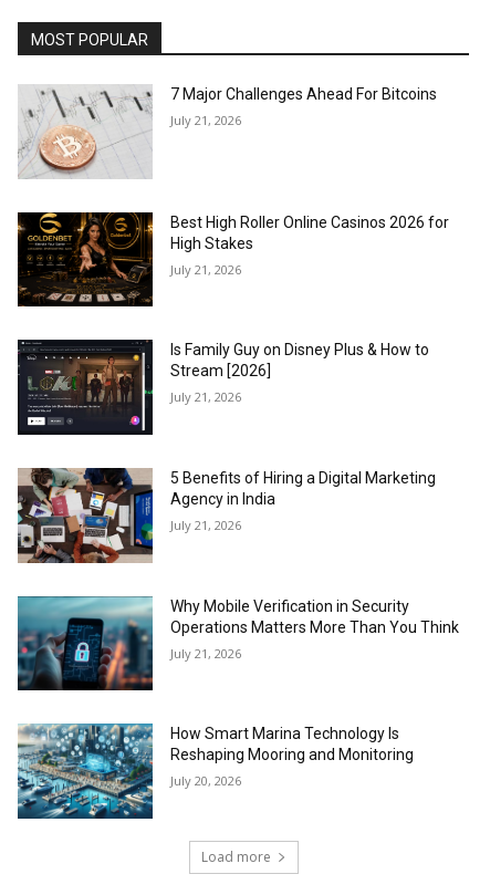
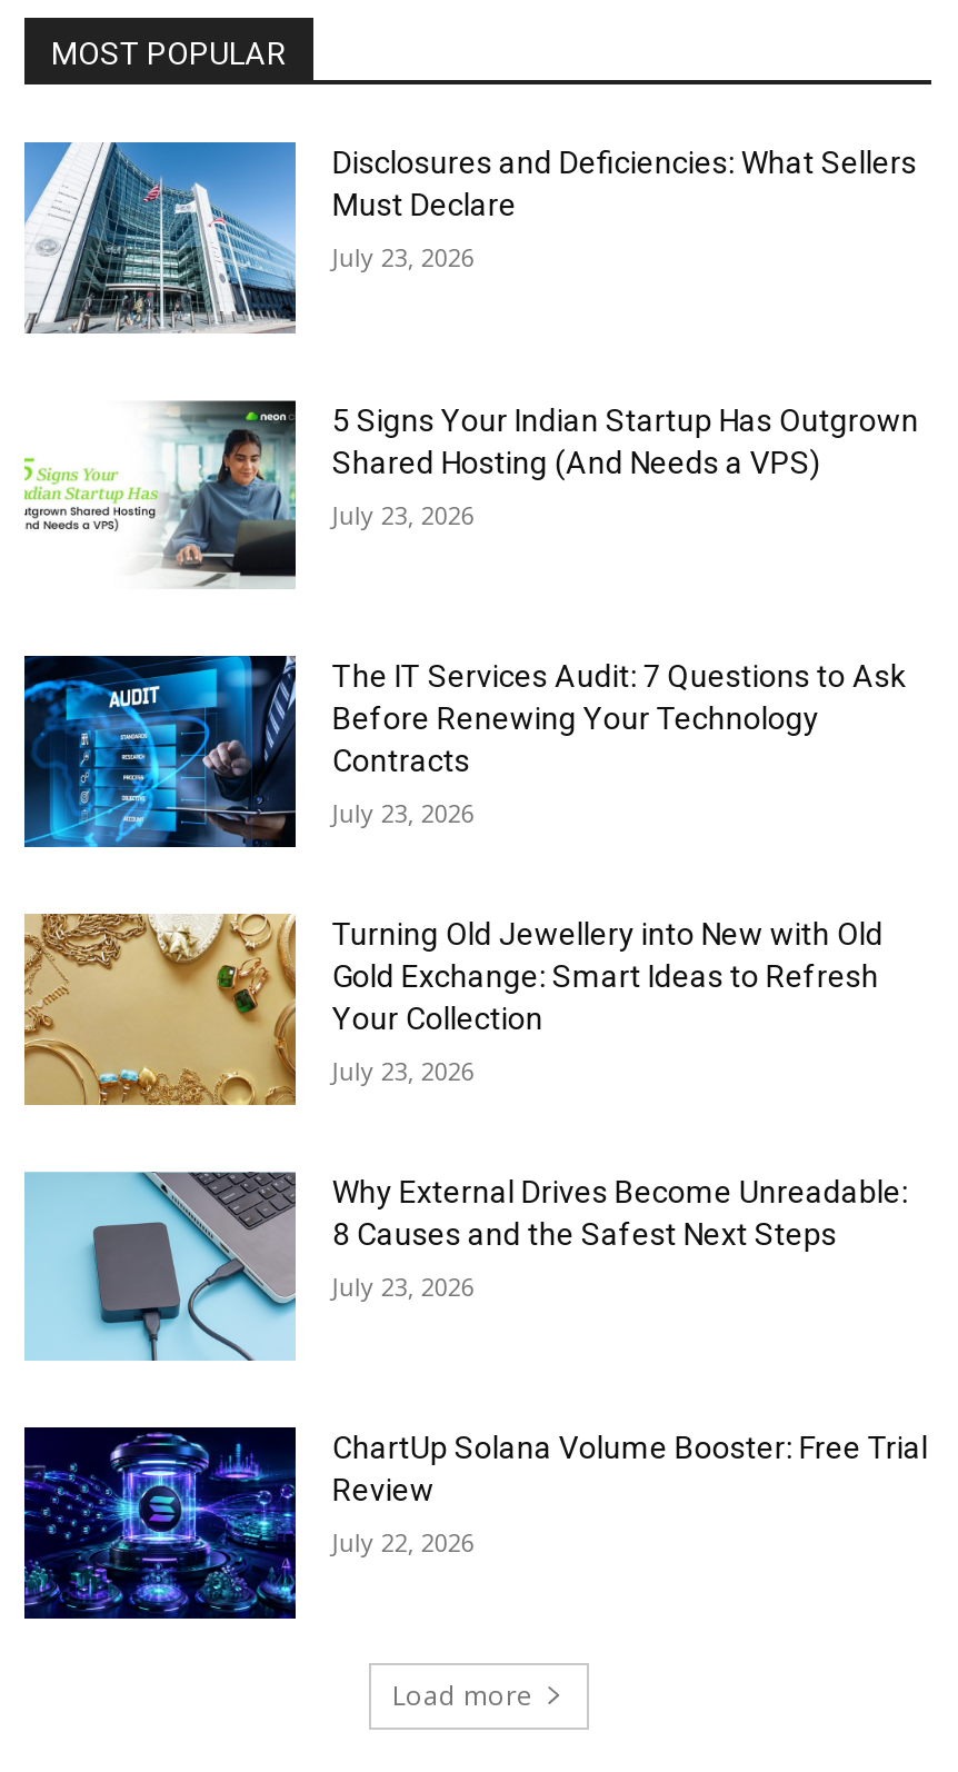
- [image]
- 7 Major Challenges Ahead For Bitcoins
+ [image]
+ Disclosures and Deficiencies: What Sellers
+ Must Declare

- July 21, 2026
+ July 23, 2026

- [image]
- Best High Roller Online Casinos 2026 for
- High Stakes
+ [image]
+ 5 Signs Your Indian Startup Has Outgrown
+ Shared Hosting (And Needs a VPS)

- July 21, 2026
+ July 23, 2026

- [image]
- Is Family Guy on Disney Plus & How to
- Stream [2026]
+ [image]
+ The IT Services Audit: 7 Questions to Ask
+ Before Renewing Your Technology
+ Contracts

- July 21, 2026
+ July 23, 2026

- [image]
- 5 Benefits of Hiring a Digital Marketing
- Agency in India
+ [image]
+ Turning Old Jewellery into New with Old
+ Gold Exchange: Smart Ideas to Refresh
+ Your Collection

- July 21, 2026
+ July 23, 2026

- [image]
- Why Mobile Verification in Security
- Operations Matters More Than You Think
+ [image]
+ Why External Drives Become Unreadable:
+ 8 Causes and the Safest Next Steps

- July 21, 2026
+ July 23, 2026

- [image]
- How Smart Marina Technology Is
- Reshaping Mooring and Monitoring
+ [image]
+ ChartUp Solana Volume Booster: Free Trial
+ Review

- July 20, 2026
+ July 22, 2026
